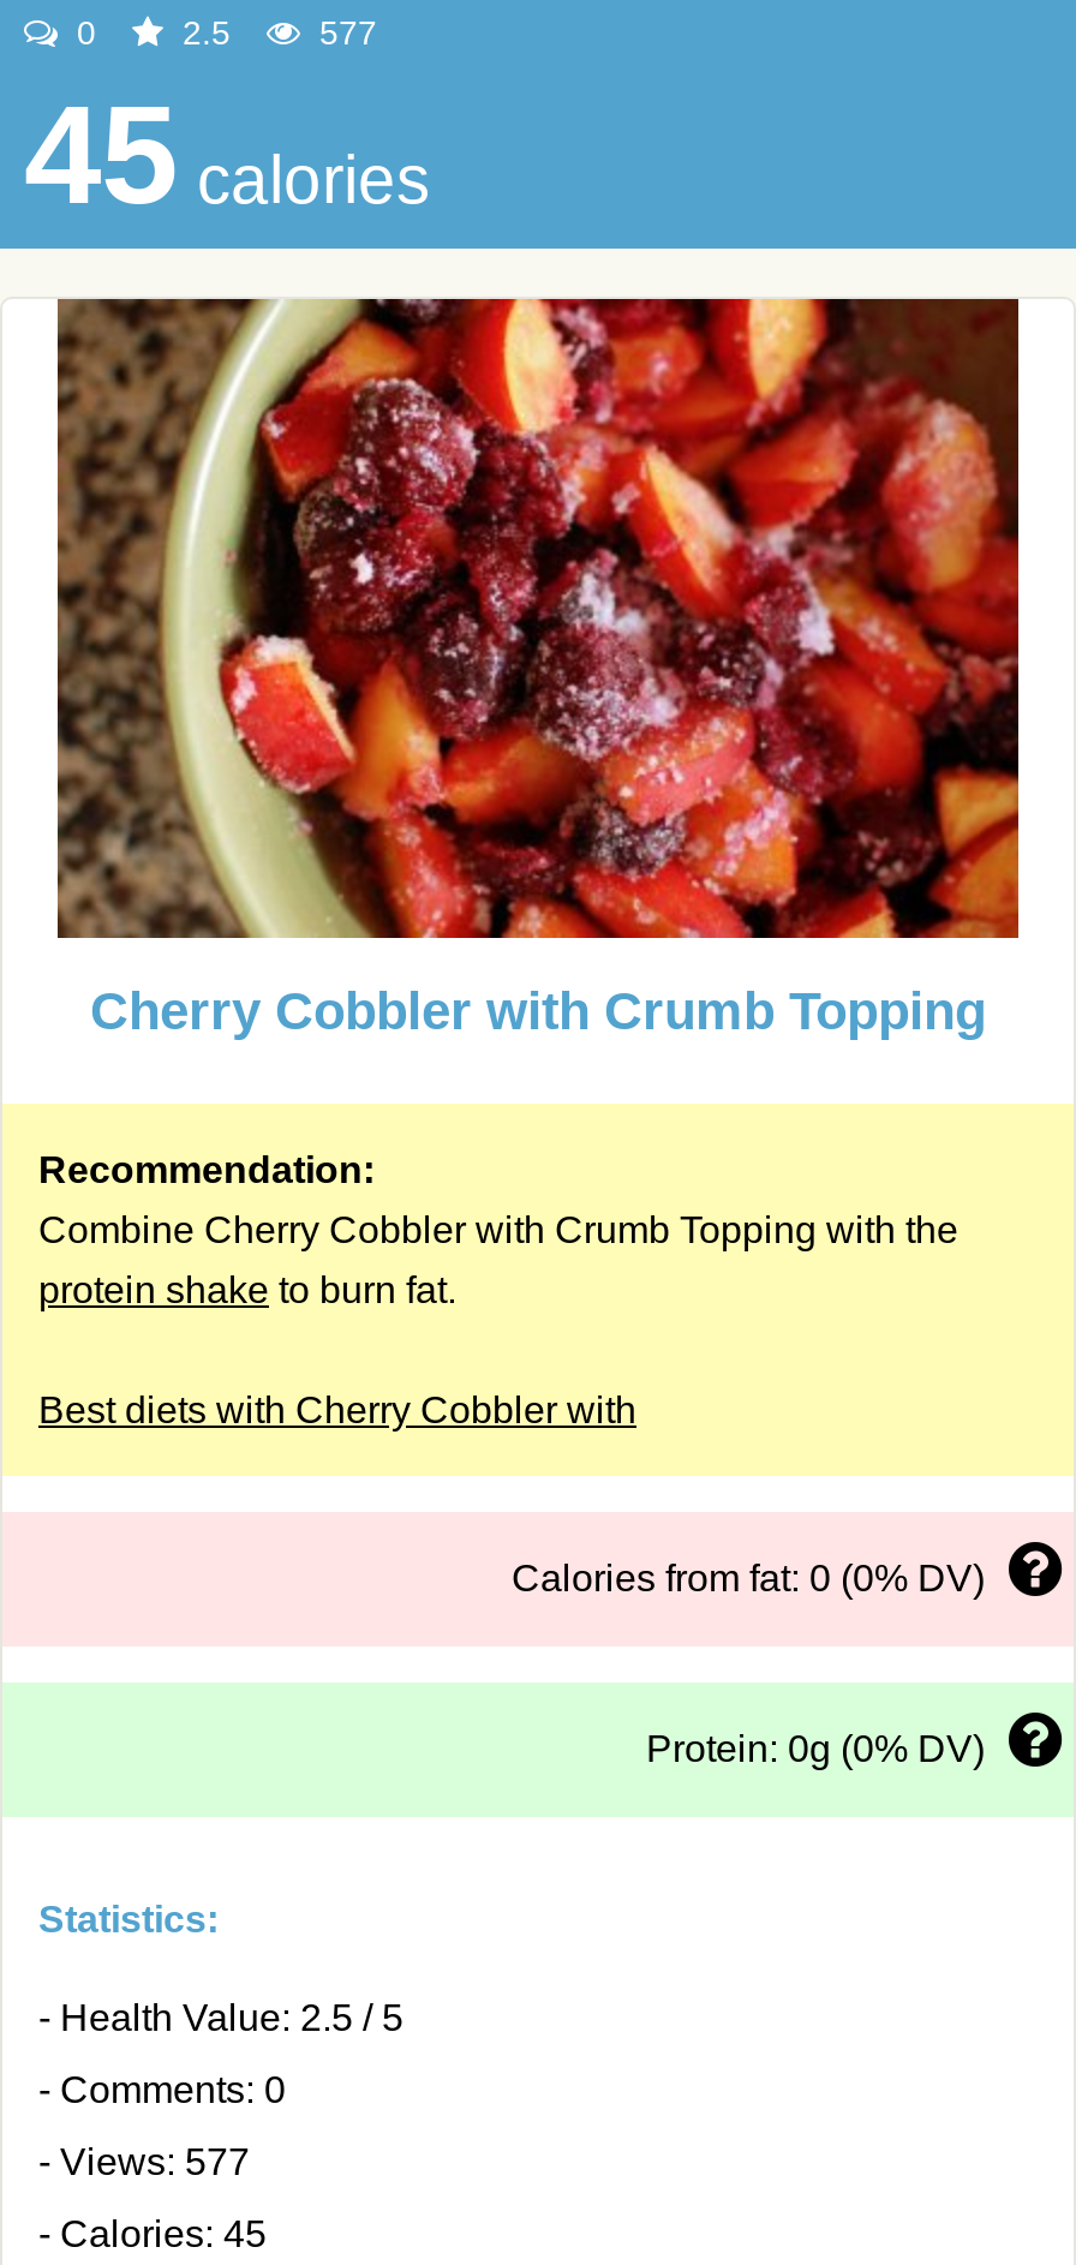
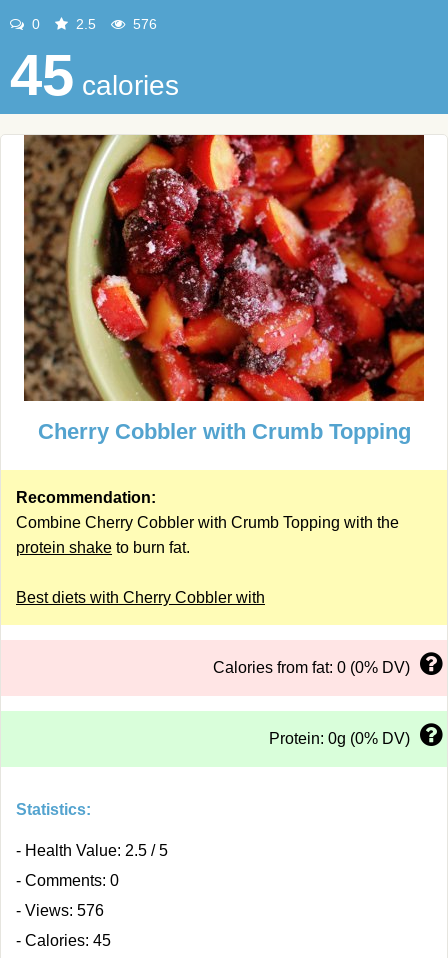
- 577
+ 576

- - Views: 577
+ - Views: 576
